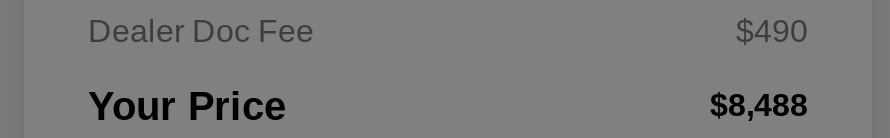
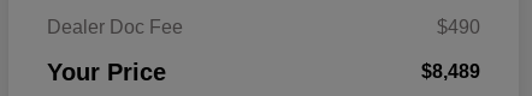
- $8,488
+ $8,489
